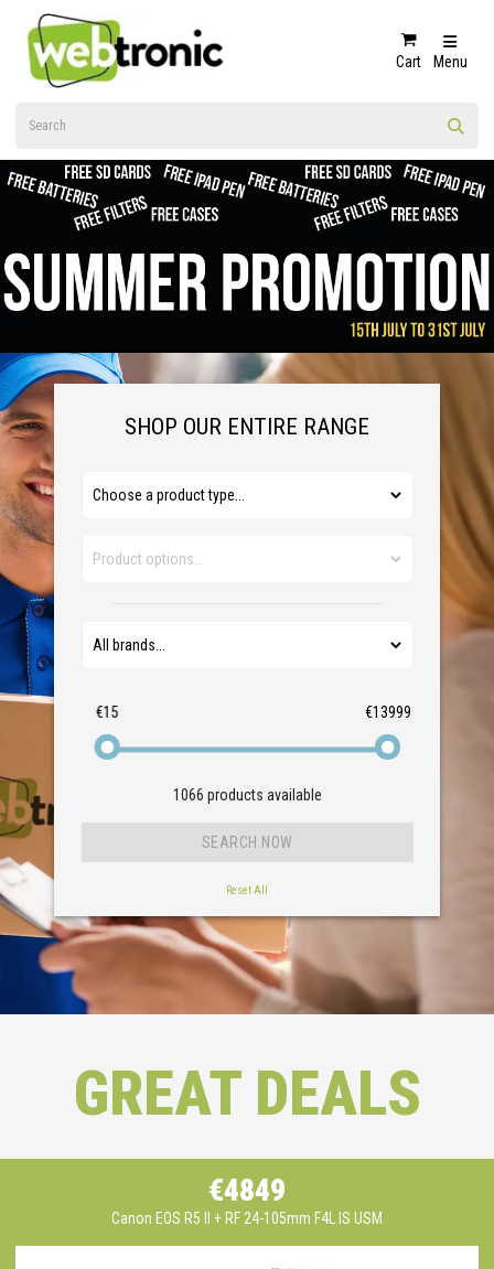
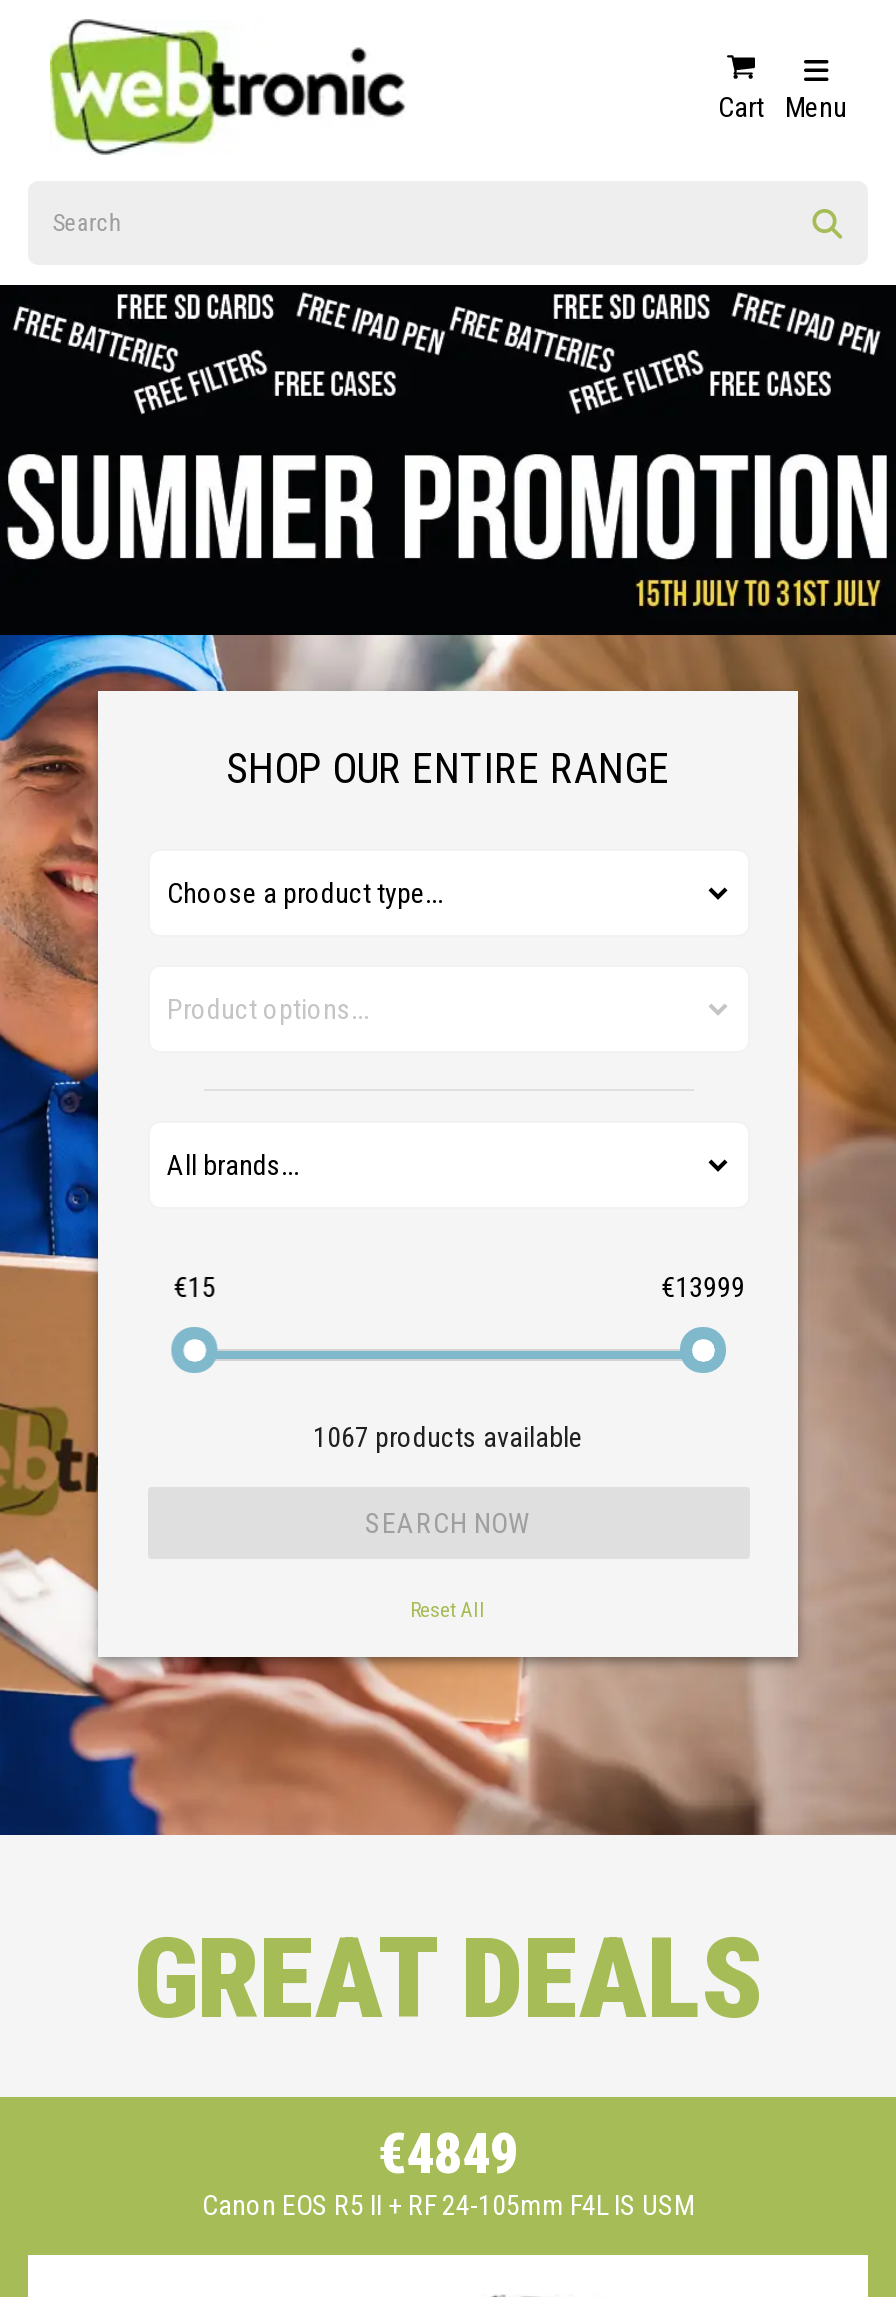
- 1066 products available
+ 1067 products available
